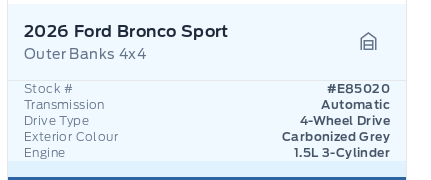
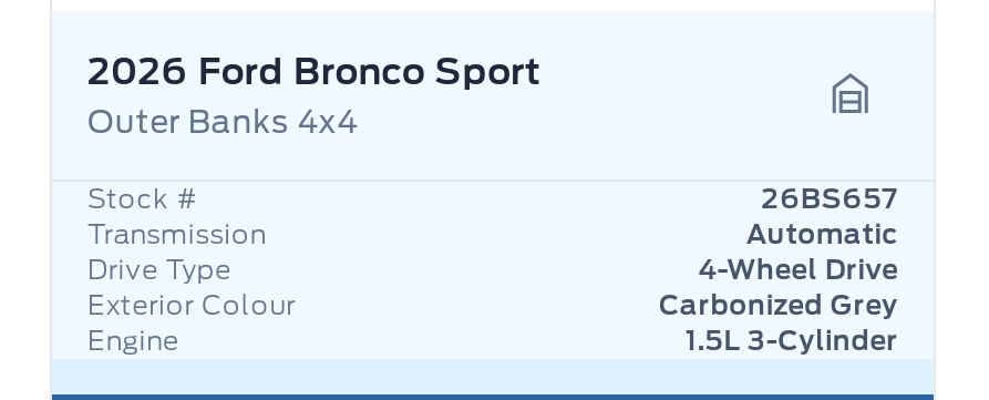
- #E85020
+ 26BS657
